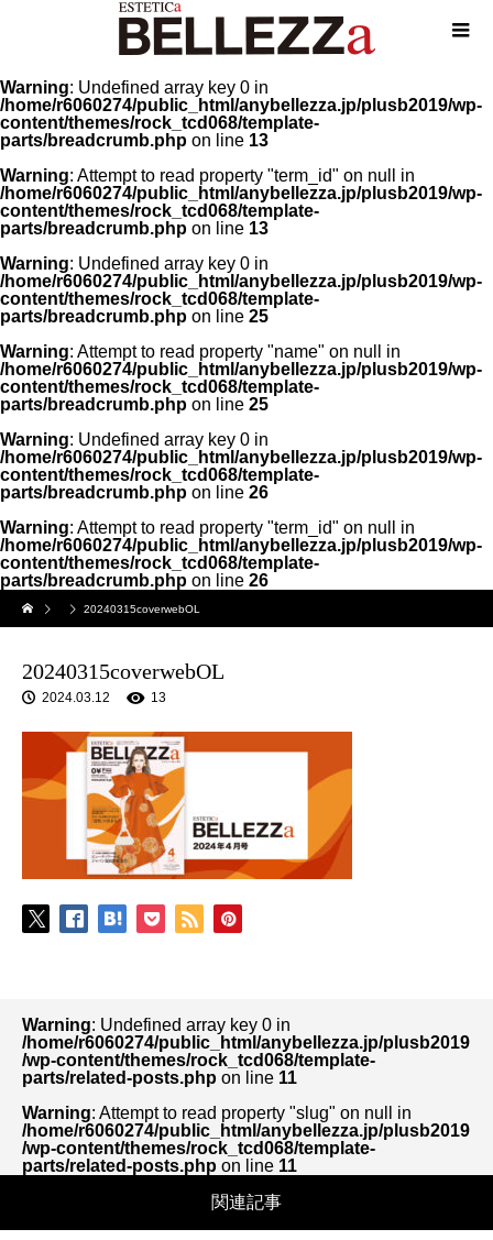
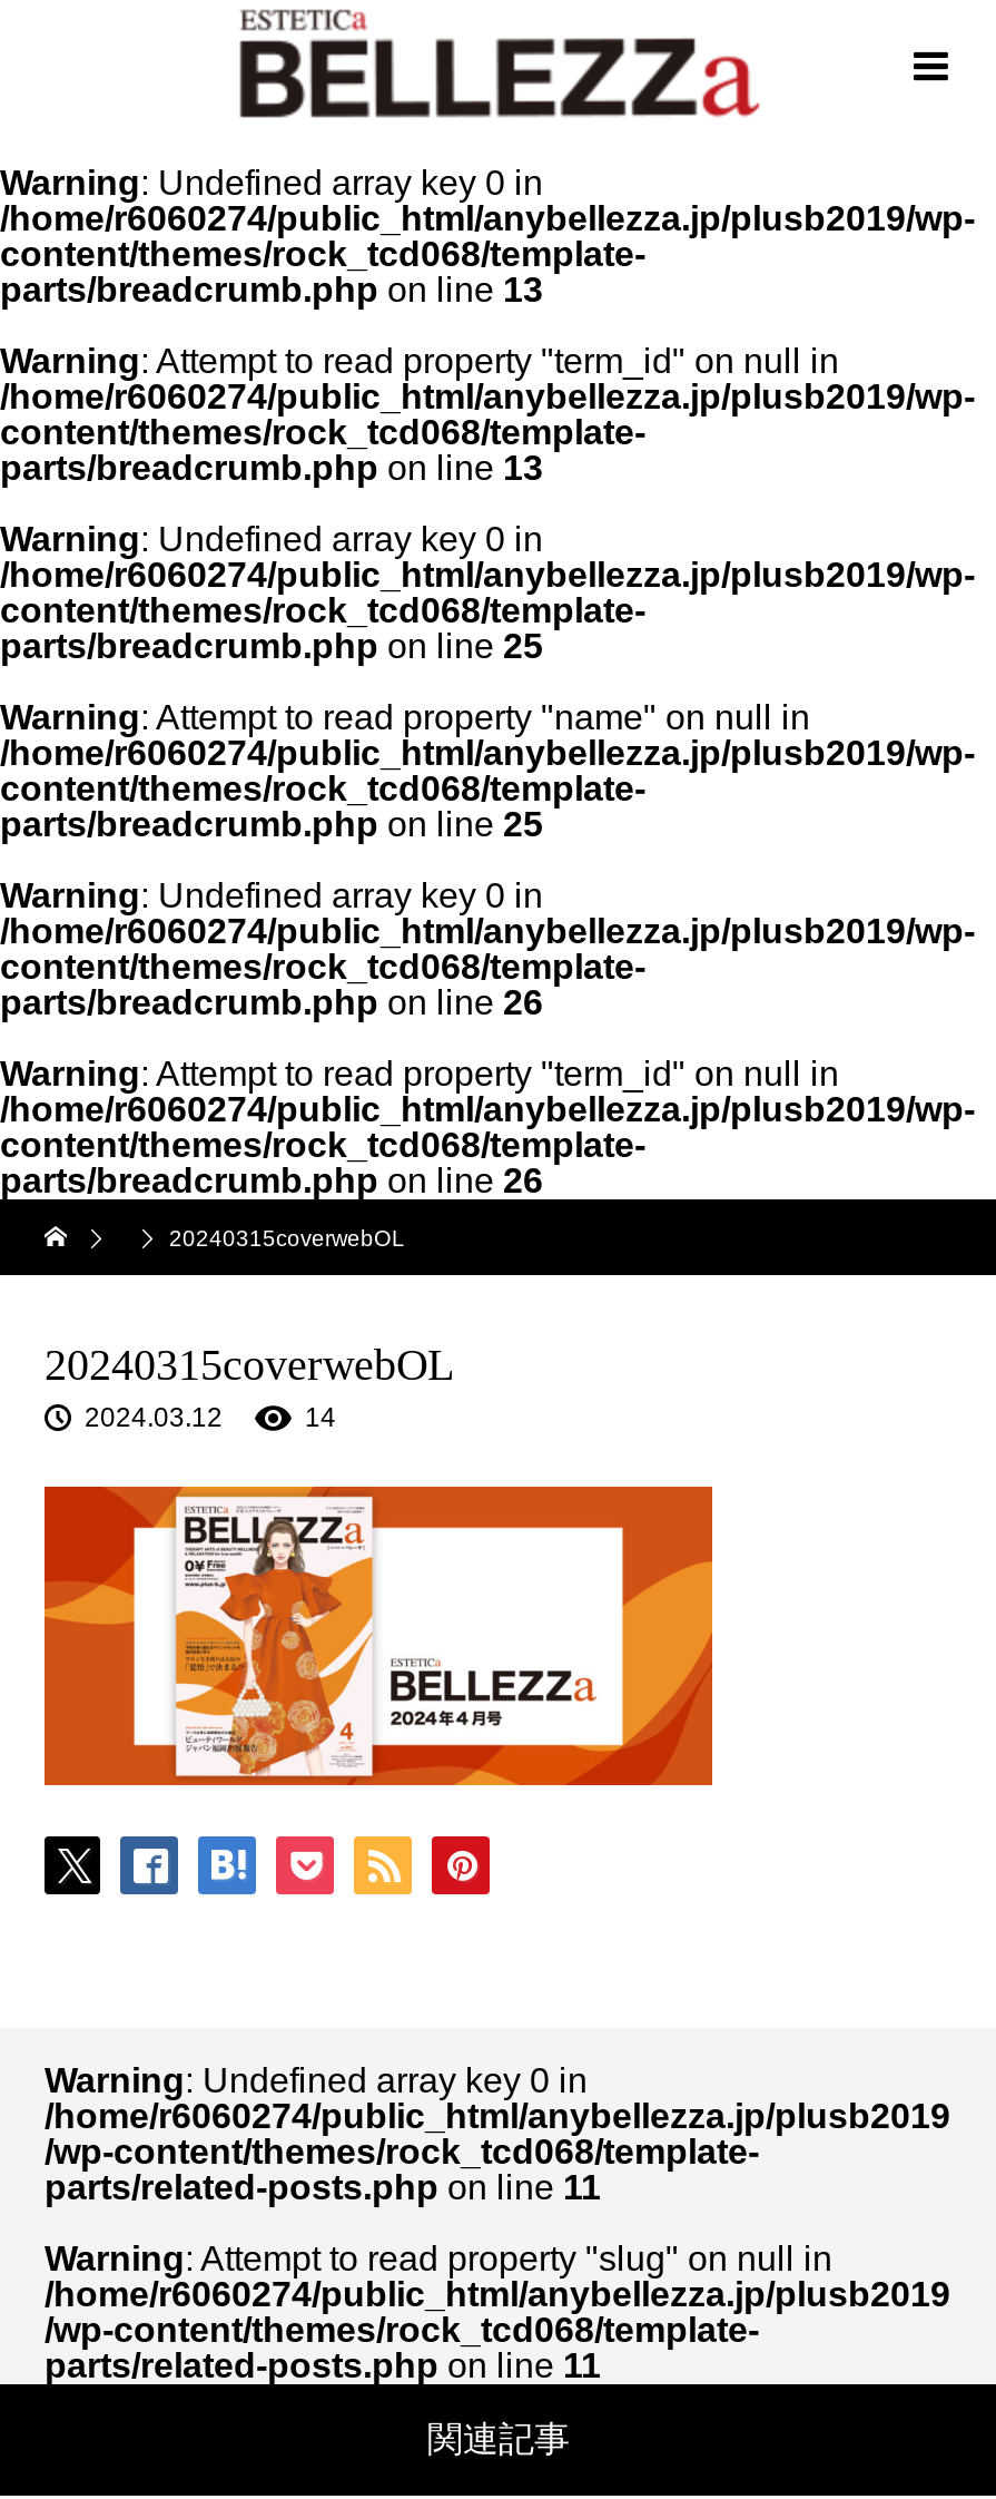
- 13
+ 14
